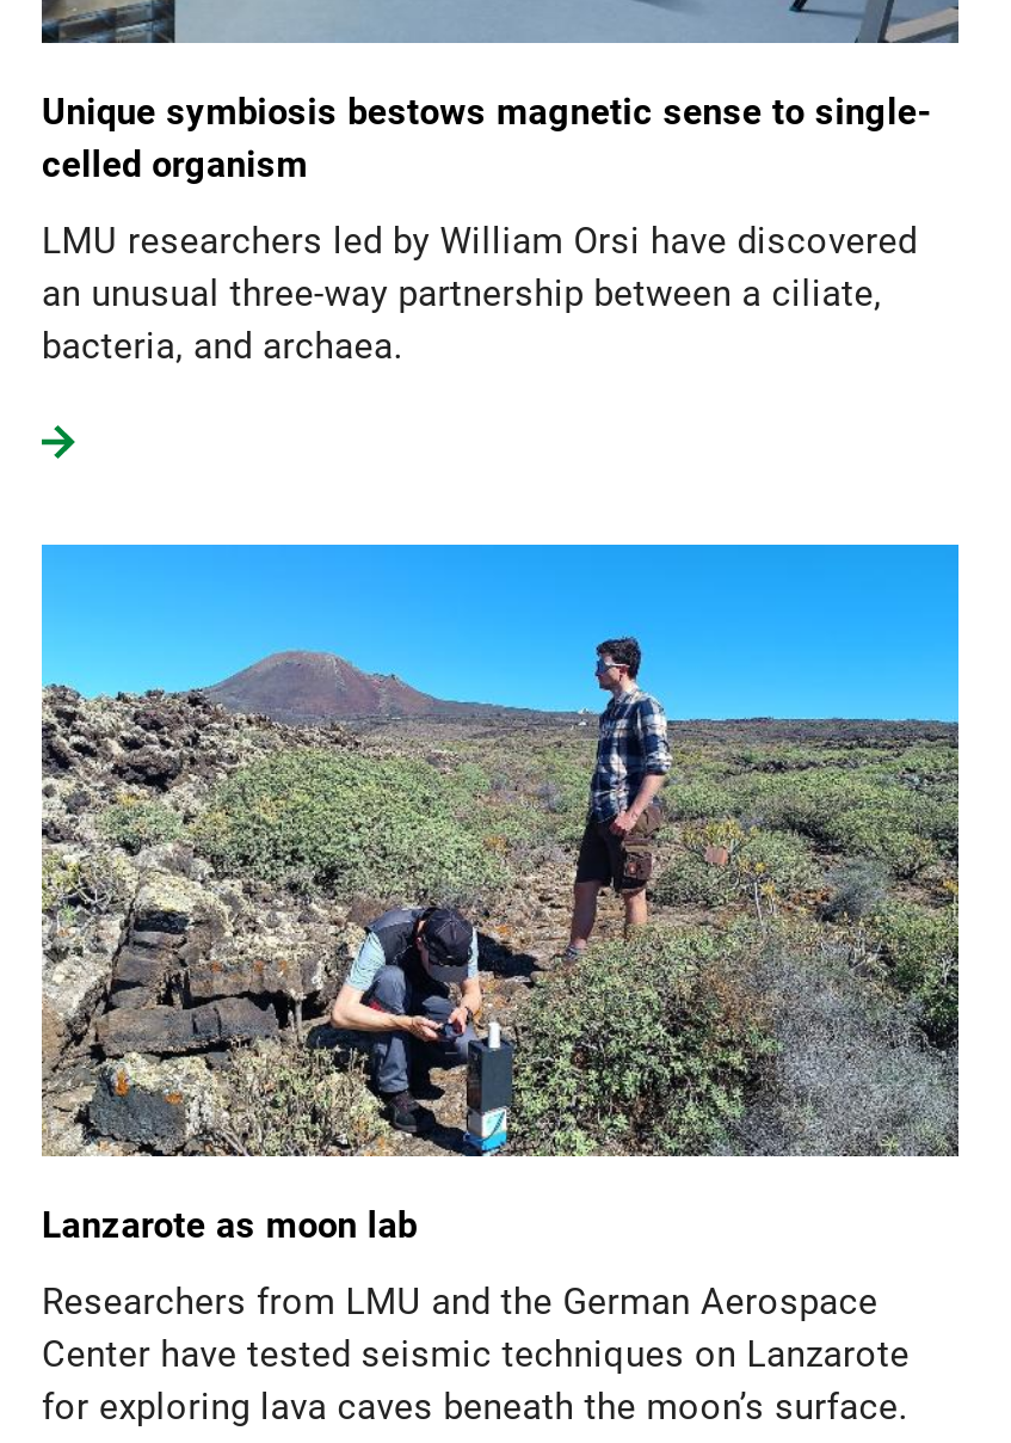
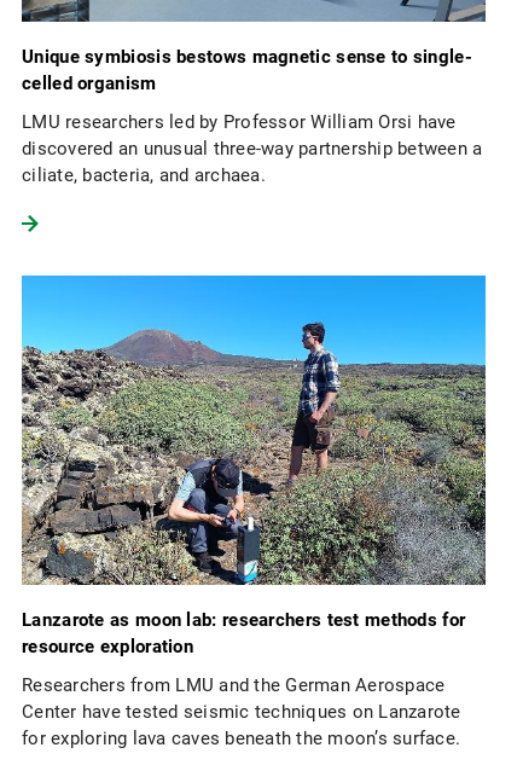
- LMU researchers led by William Orsi have discovered
- an unusual three-way partnership between a ciliate,
- bacteria, and archaea.
+ LMU researchers led by Professor William Orsi have
+ discovered an unusual three-way partnership between a
+ ciliate, bacteria, and archaea.

- Lanzarote as moon lab
+ Lanzarote as moon lab: researchers test methods for
+ resource exploration
